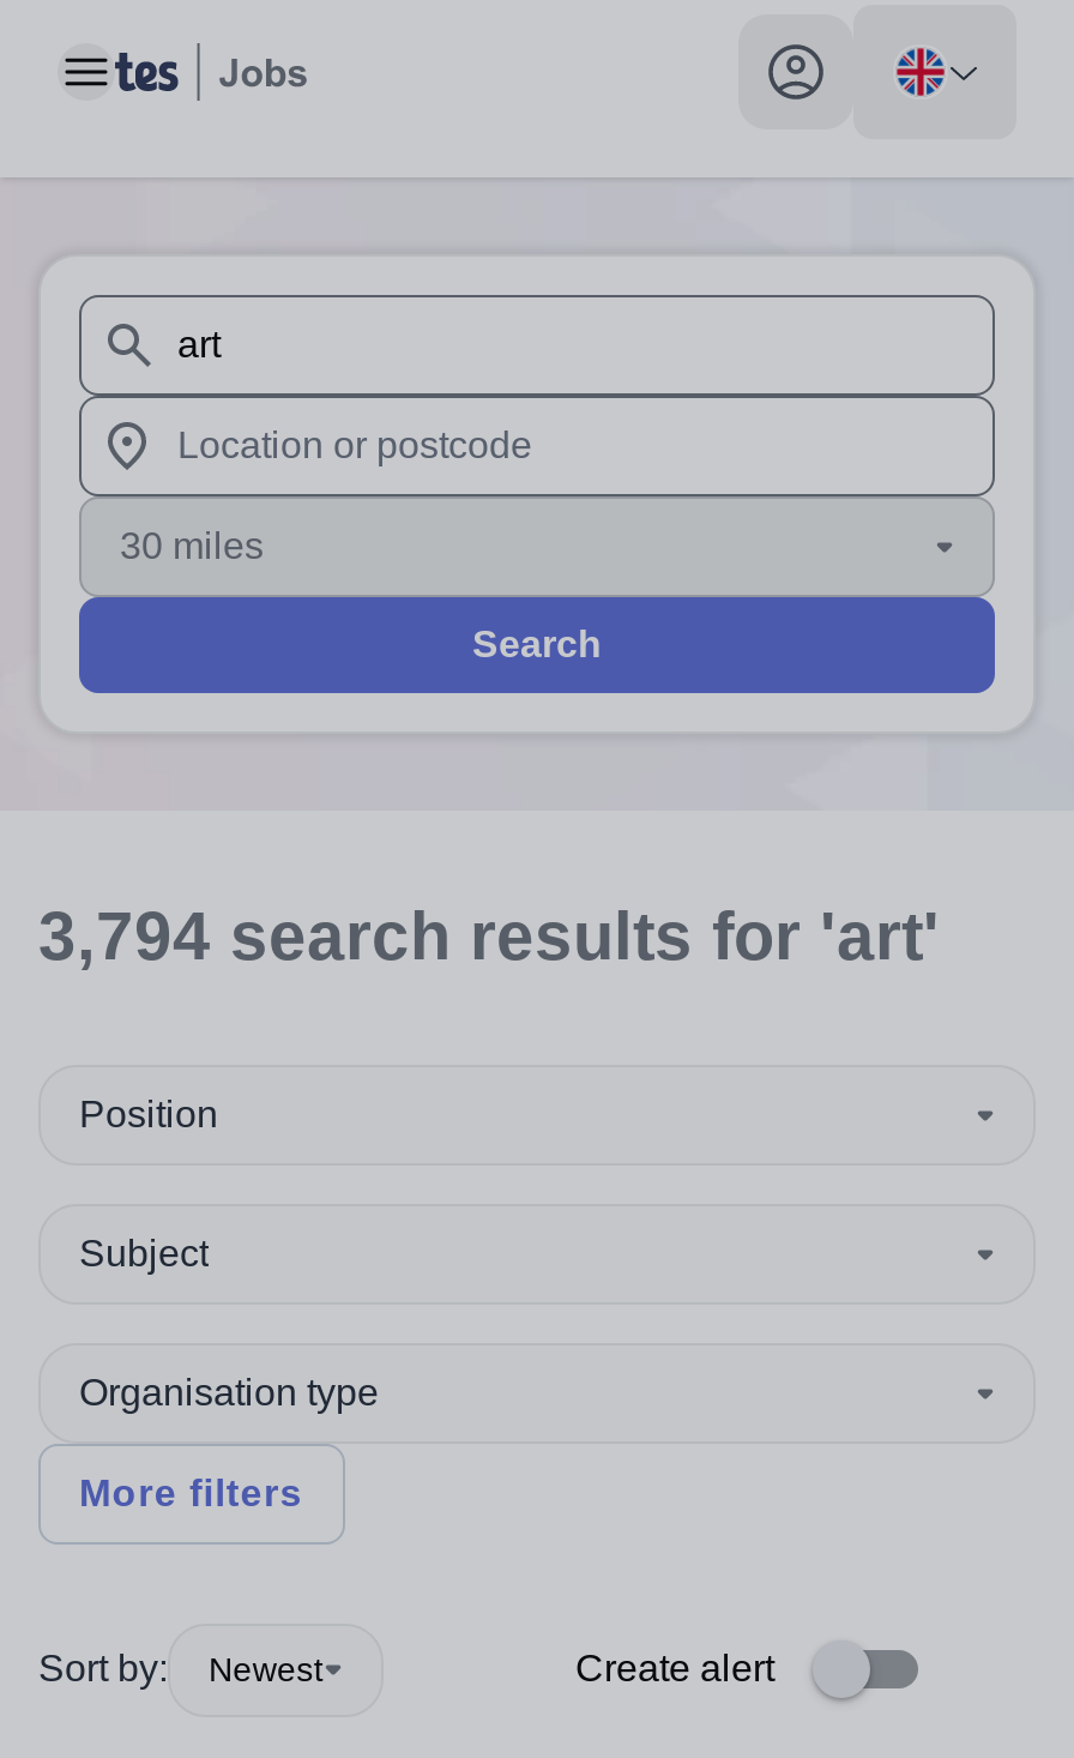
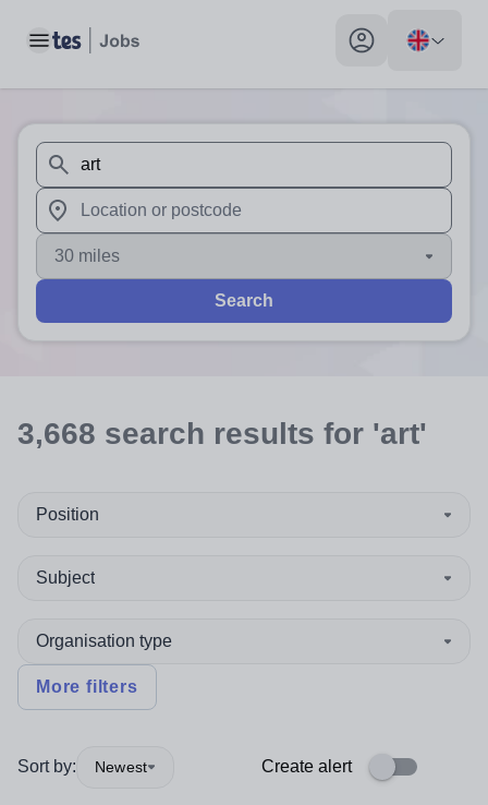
- 3,794 search results for 'art'
+ 3,668 search results for 'art'
